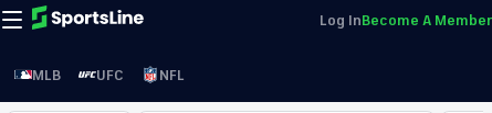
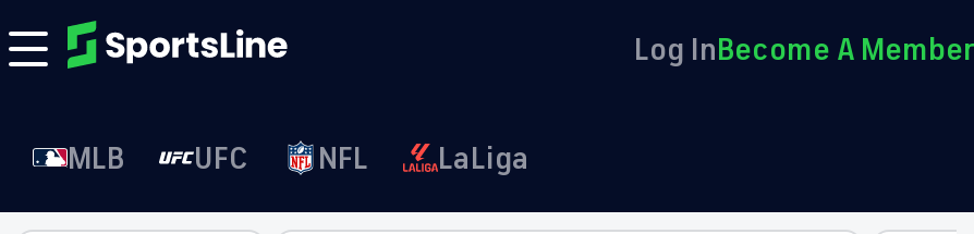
+ LaLiga
